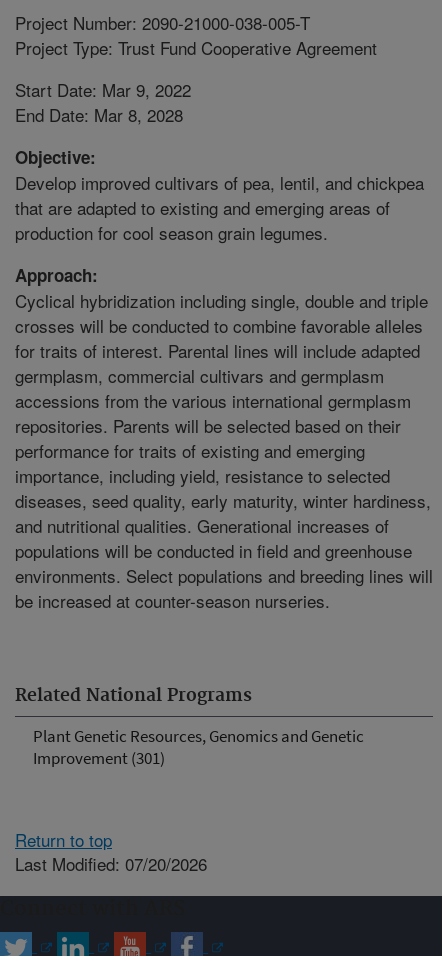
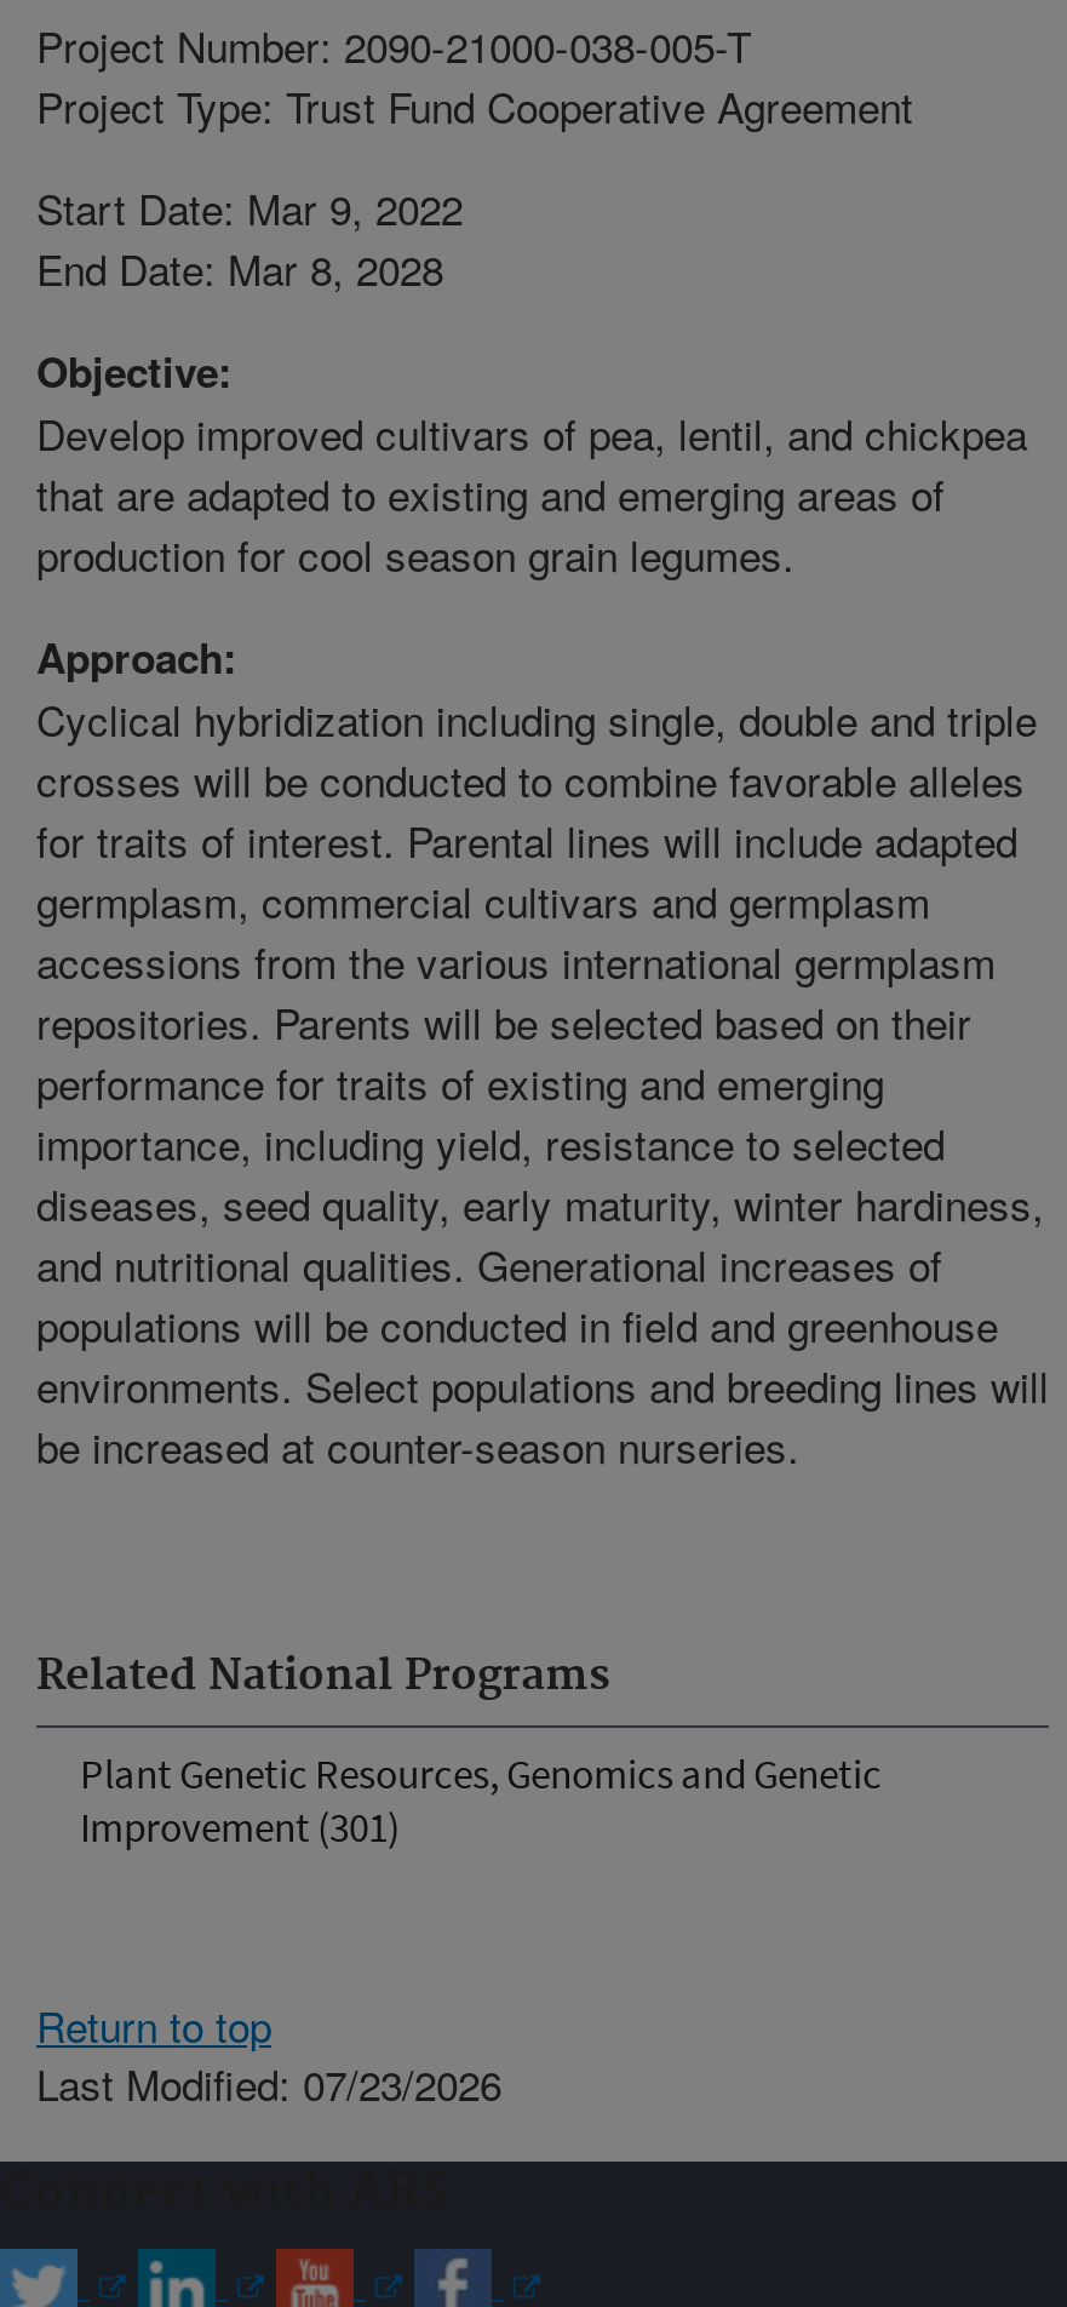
- Last Modified: 07/20/2026
+ Last Modified: 07/23/2026
